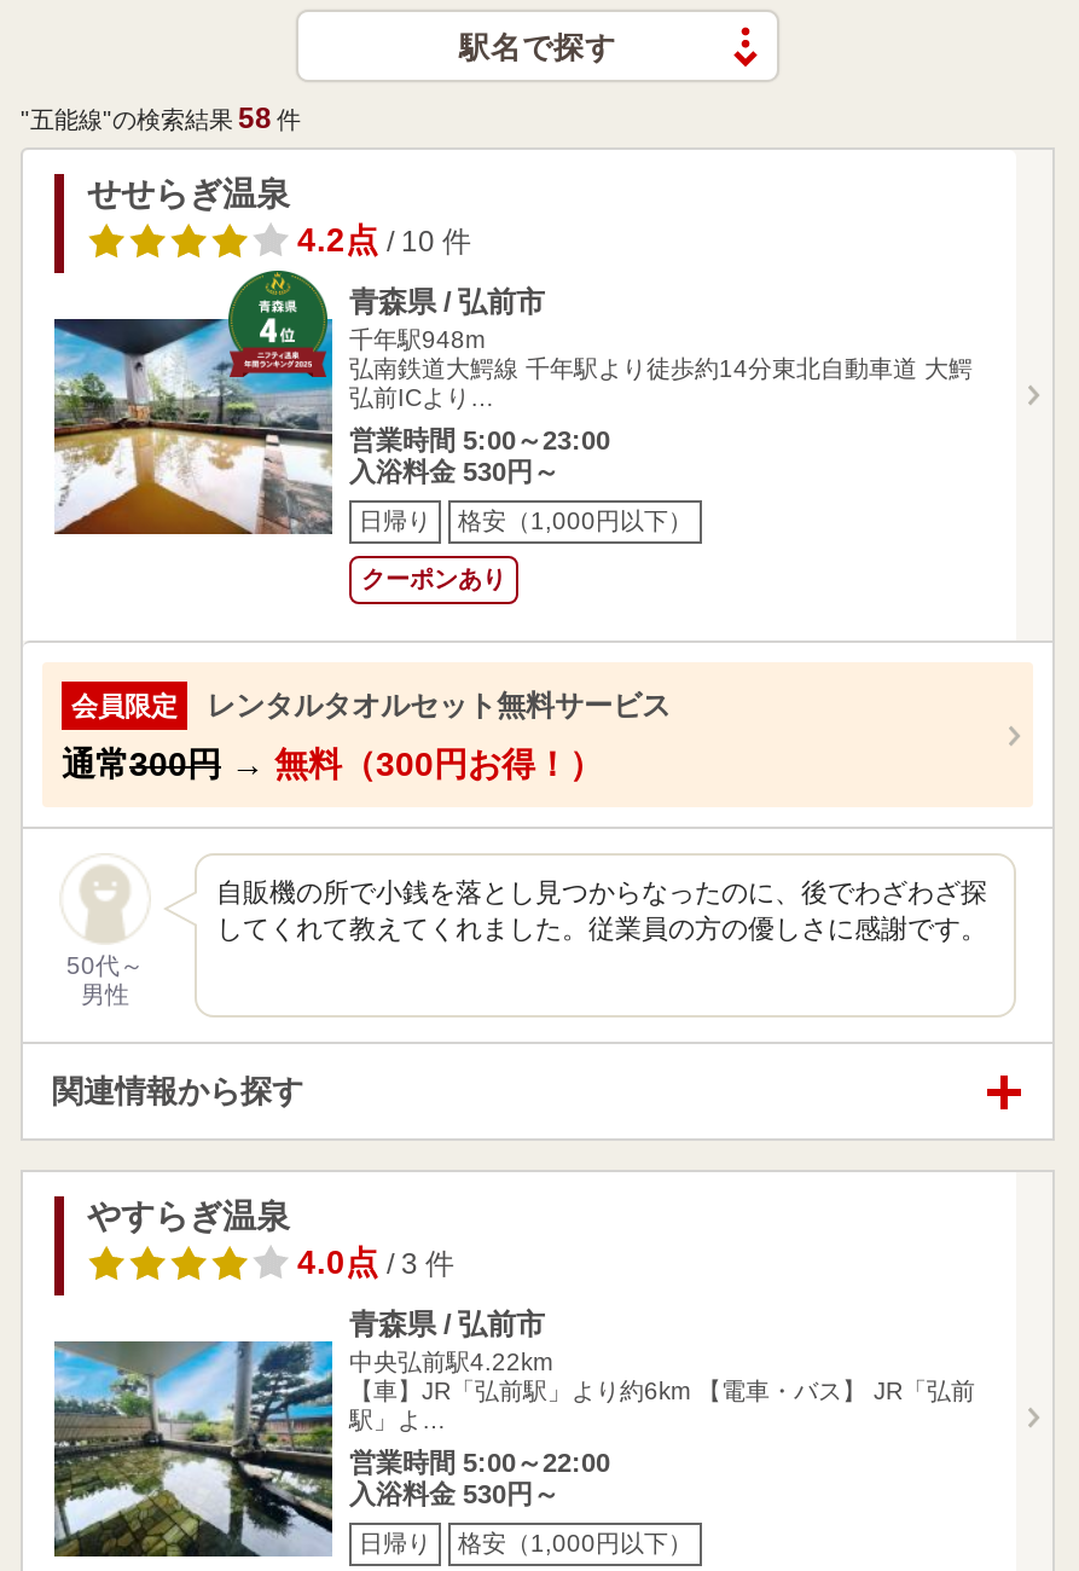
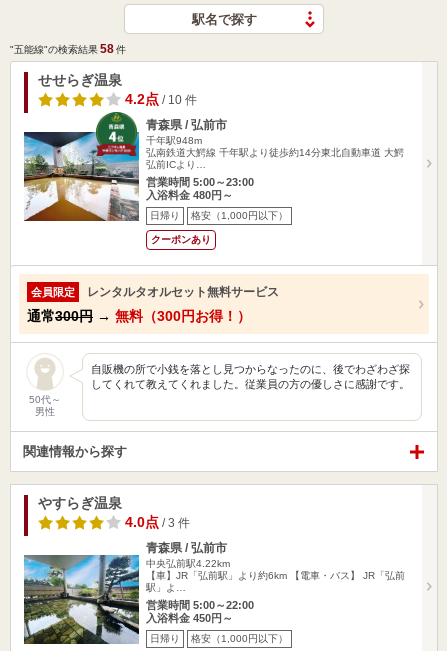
- 入浴料金 530円～
+ 入浴料金 480円～

- 入浴料金 530円～
+ 入浴料金 450円～
